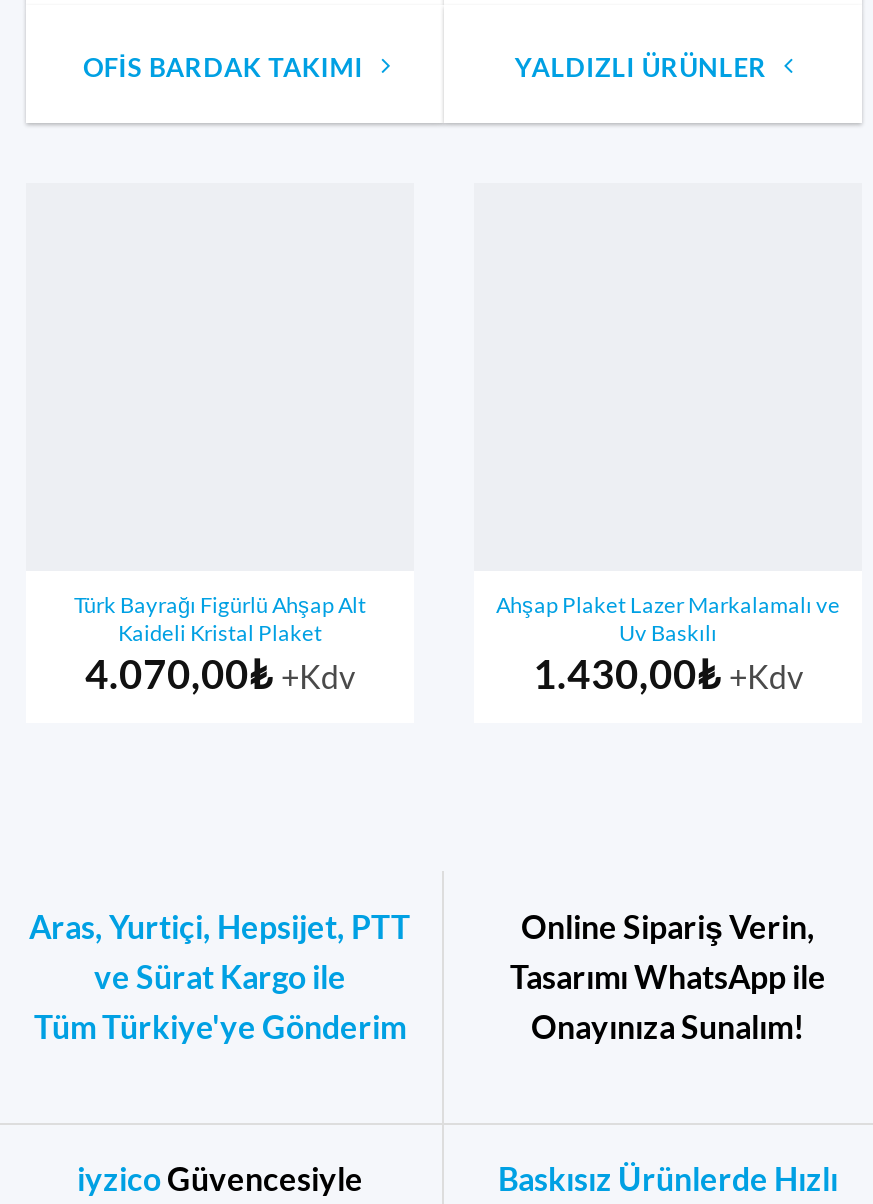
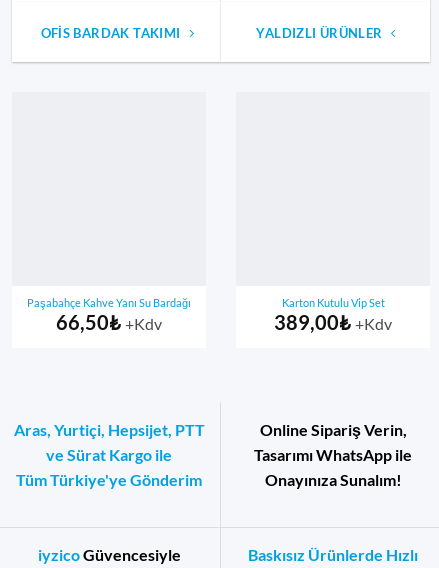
- Türk Bayrağı Figürlü Ahşap Alt
- Kaideli Kristal Plaket
- 4.070,00₺ +Kdv
+ Paşabahçe Kahve Yanı Su Bardağı
+ 66,50₺ +Kdv

- Ahşap Plaket Lazer Markalamalı ve
- Uv Baskılı
- 1.430,00₺ +Kdv
+ Karton Kutulu Vip Set
+ 389,00₺ +Kdv
